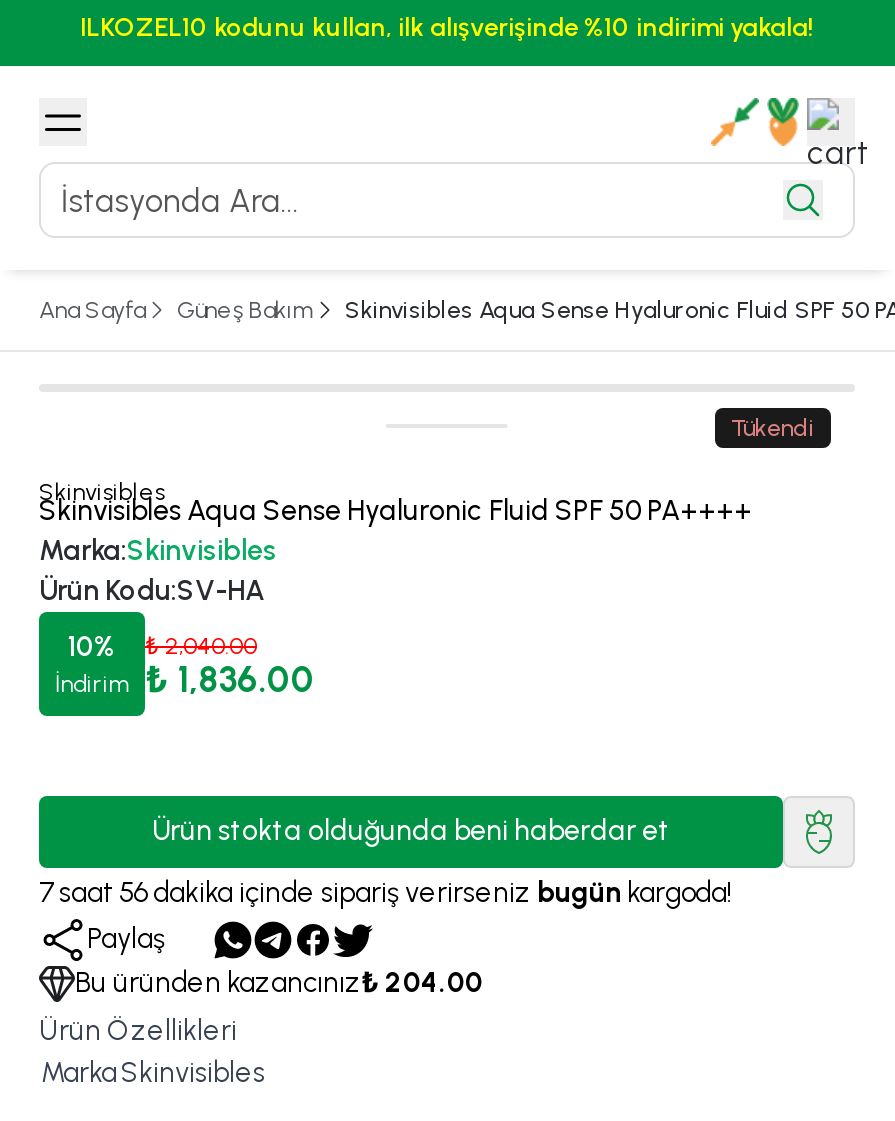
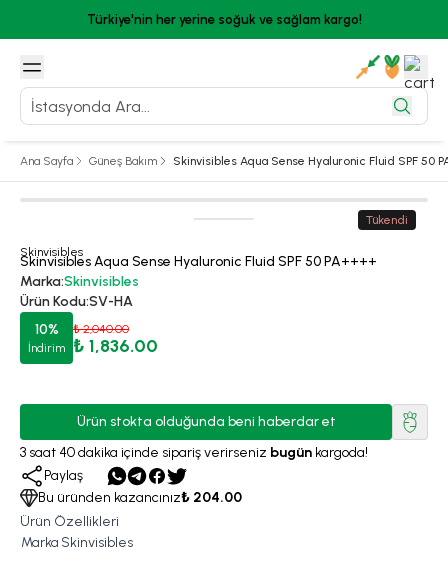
- ILKOZEL10 kodunu kullan, ilk alışverişinde %10 indirimi yakala!
+ Türkiye'nin her yerine soğuk ve sağlam kargo!

- 7 saat 56 dakika içinde sipariş verirseniz bugün kargoda!
+ 3 saat 40 dakika içinde sipariş verirseniz bugün kargoda!
